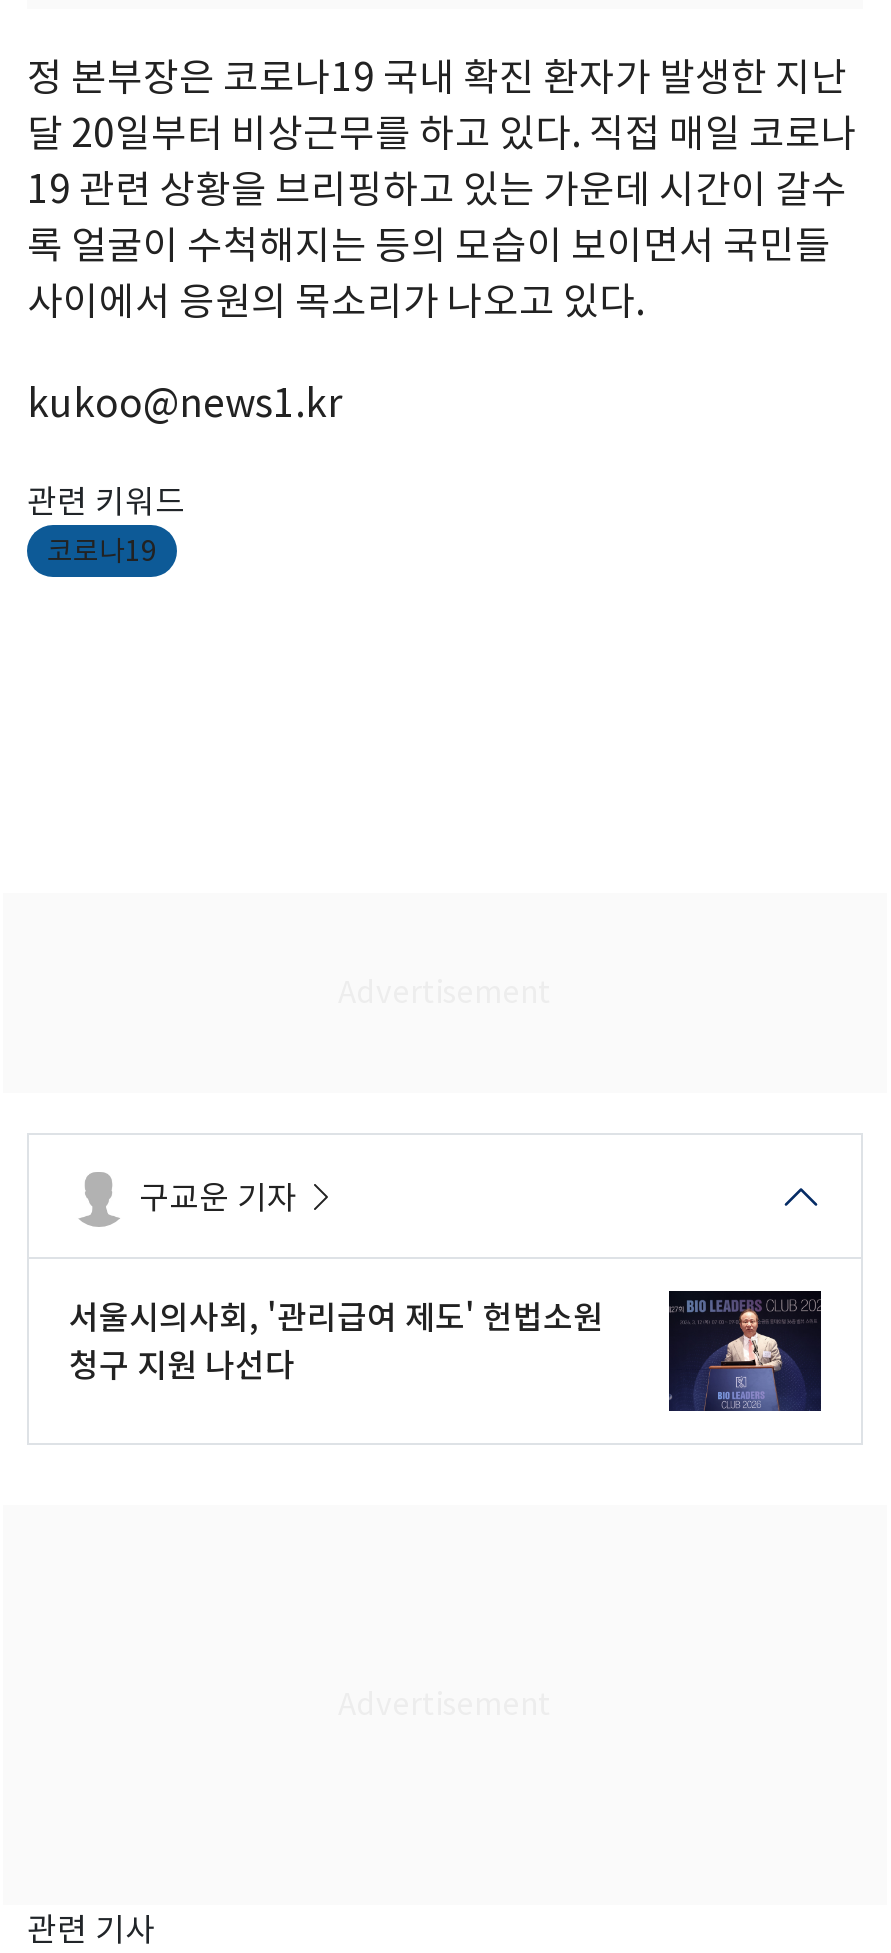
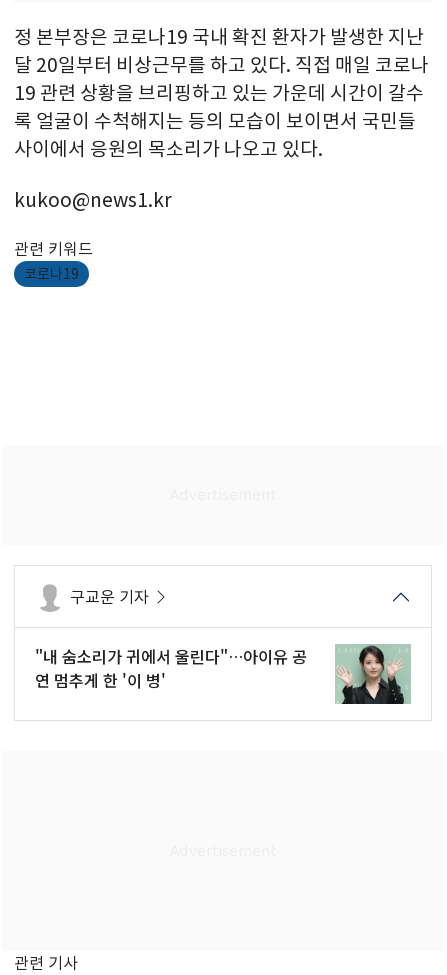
- [image]
- 서울시의사회, '관리급여 제도' 헌법소원
- 청구 지원 나선다
+ [image]
+ "내 숨소리가 귀에서 울린다"…아이유 공
+ 연 멈추게 한 '이 병'
